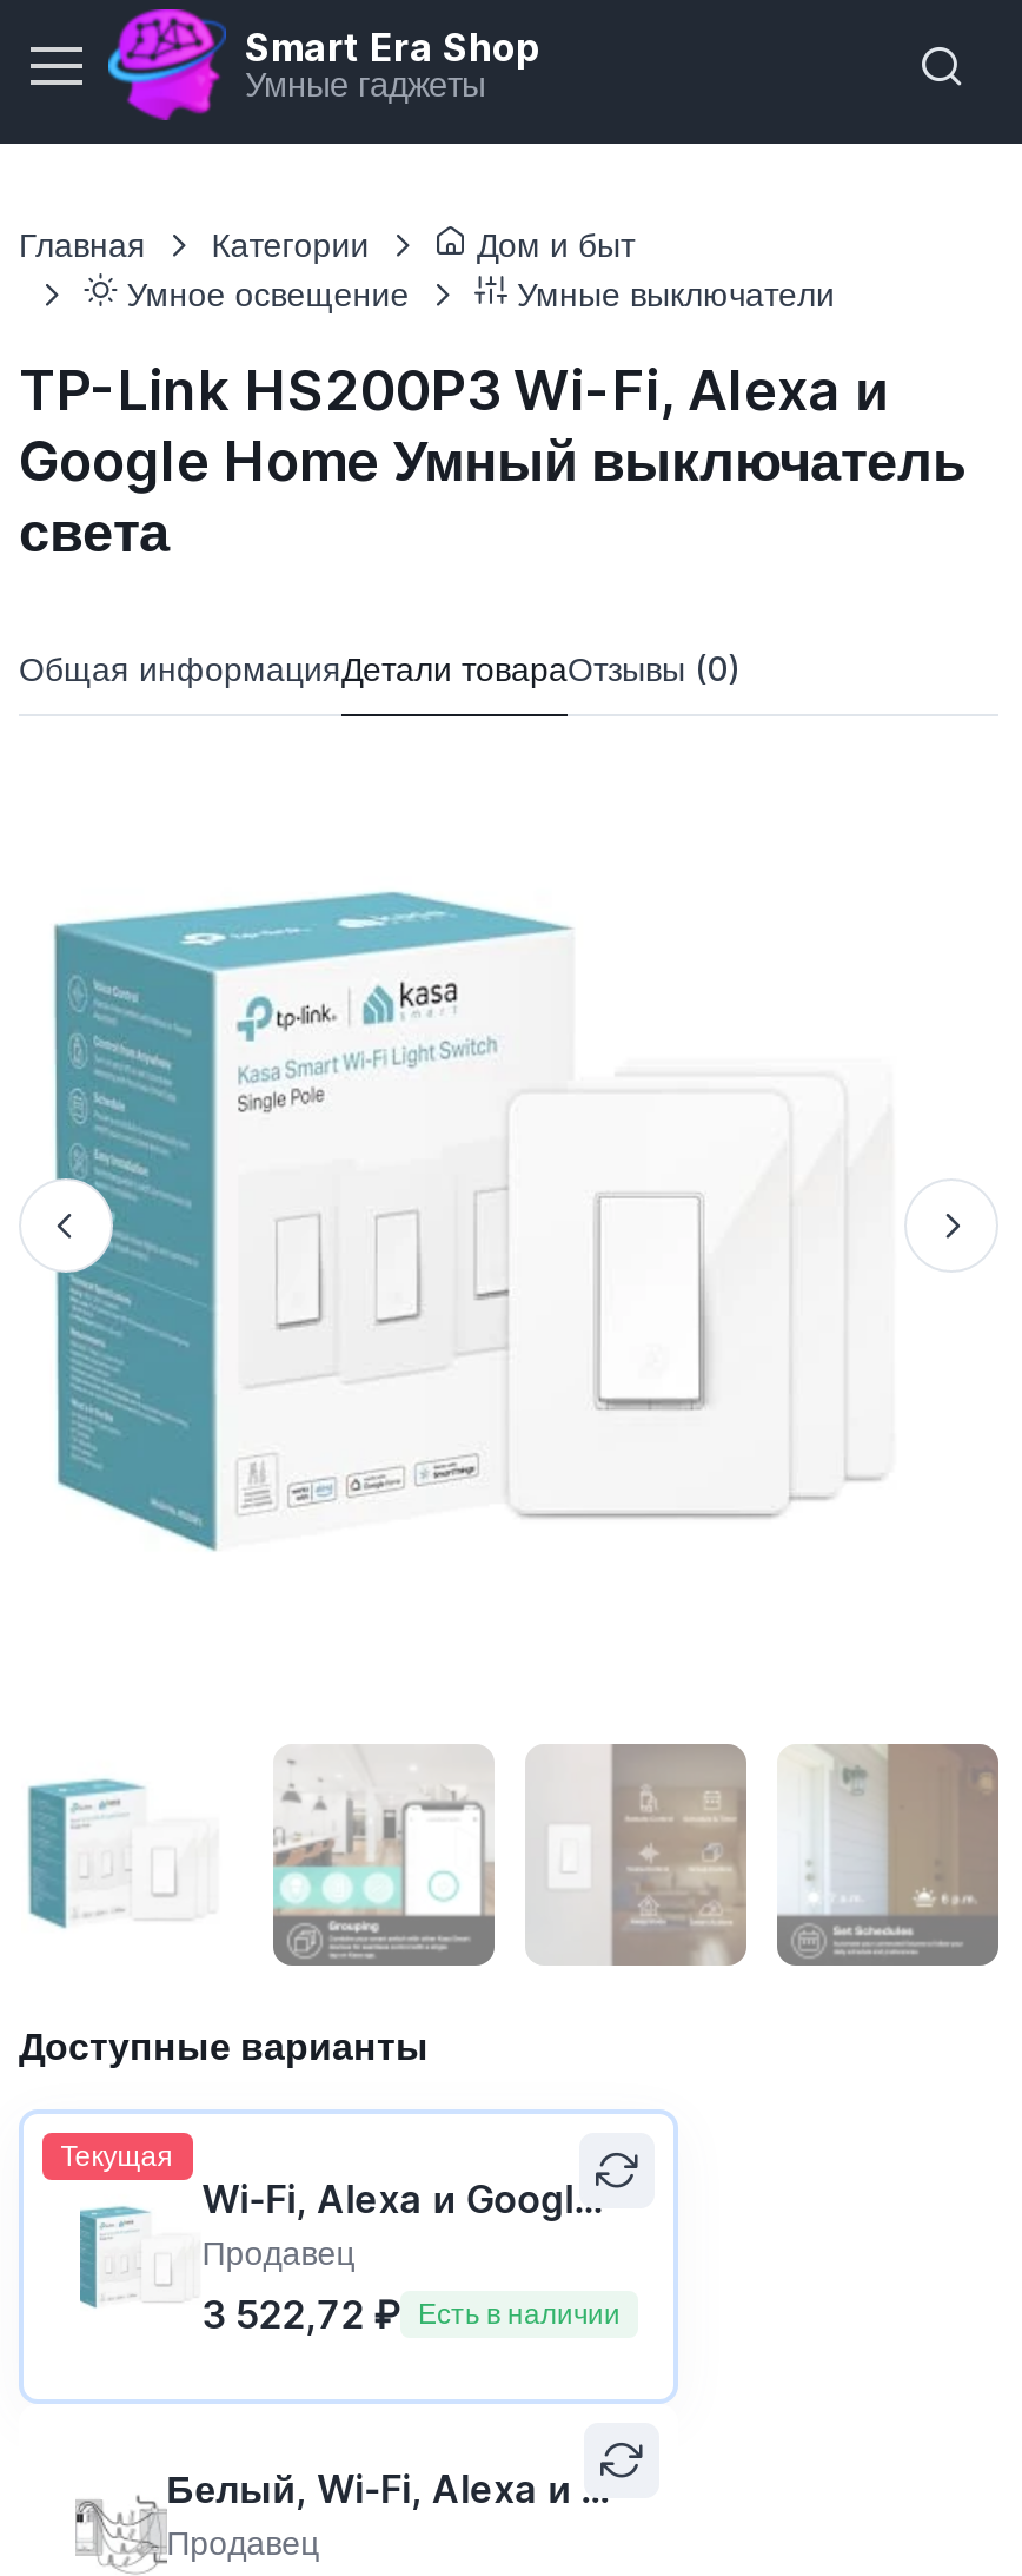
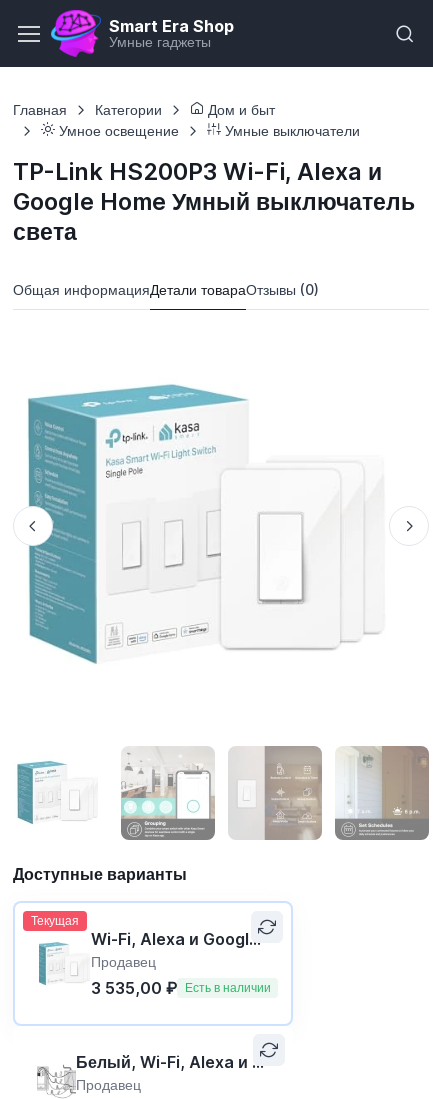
- 3 522,72 ₽ Есть в наличии
+ 3 535,00 ₽ Есть в наличии
